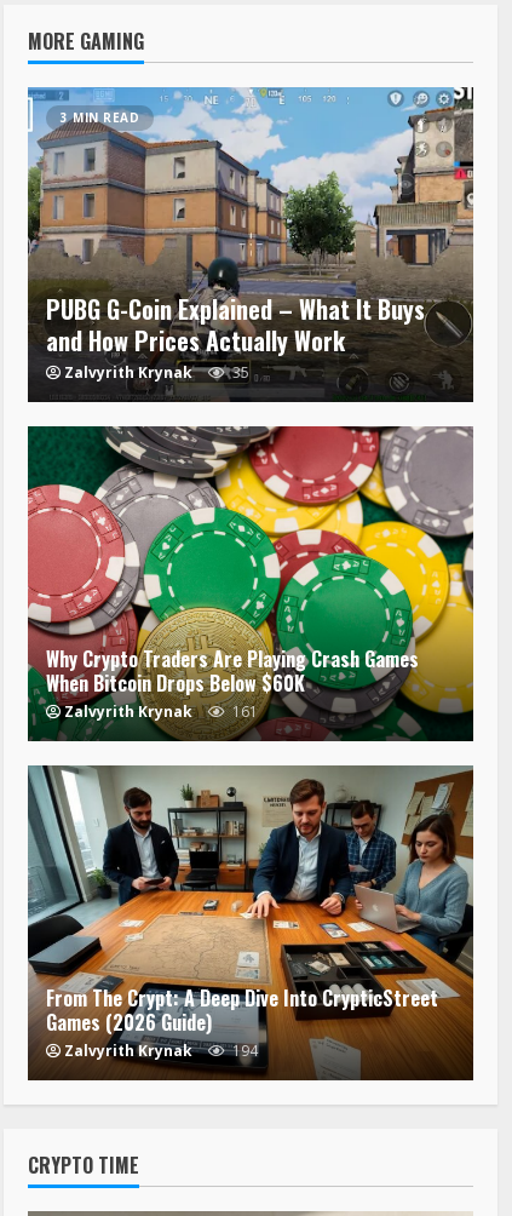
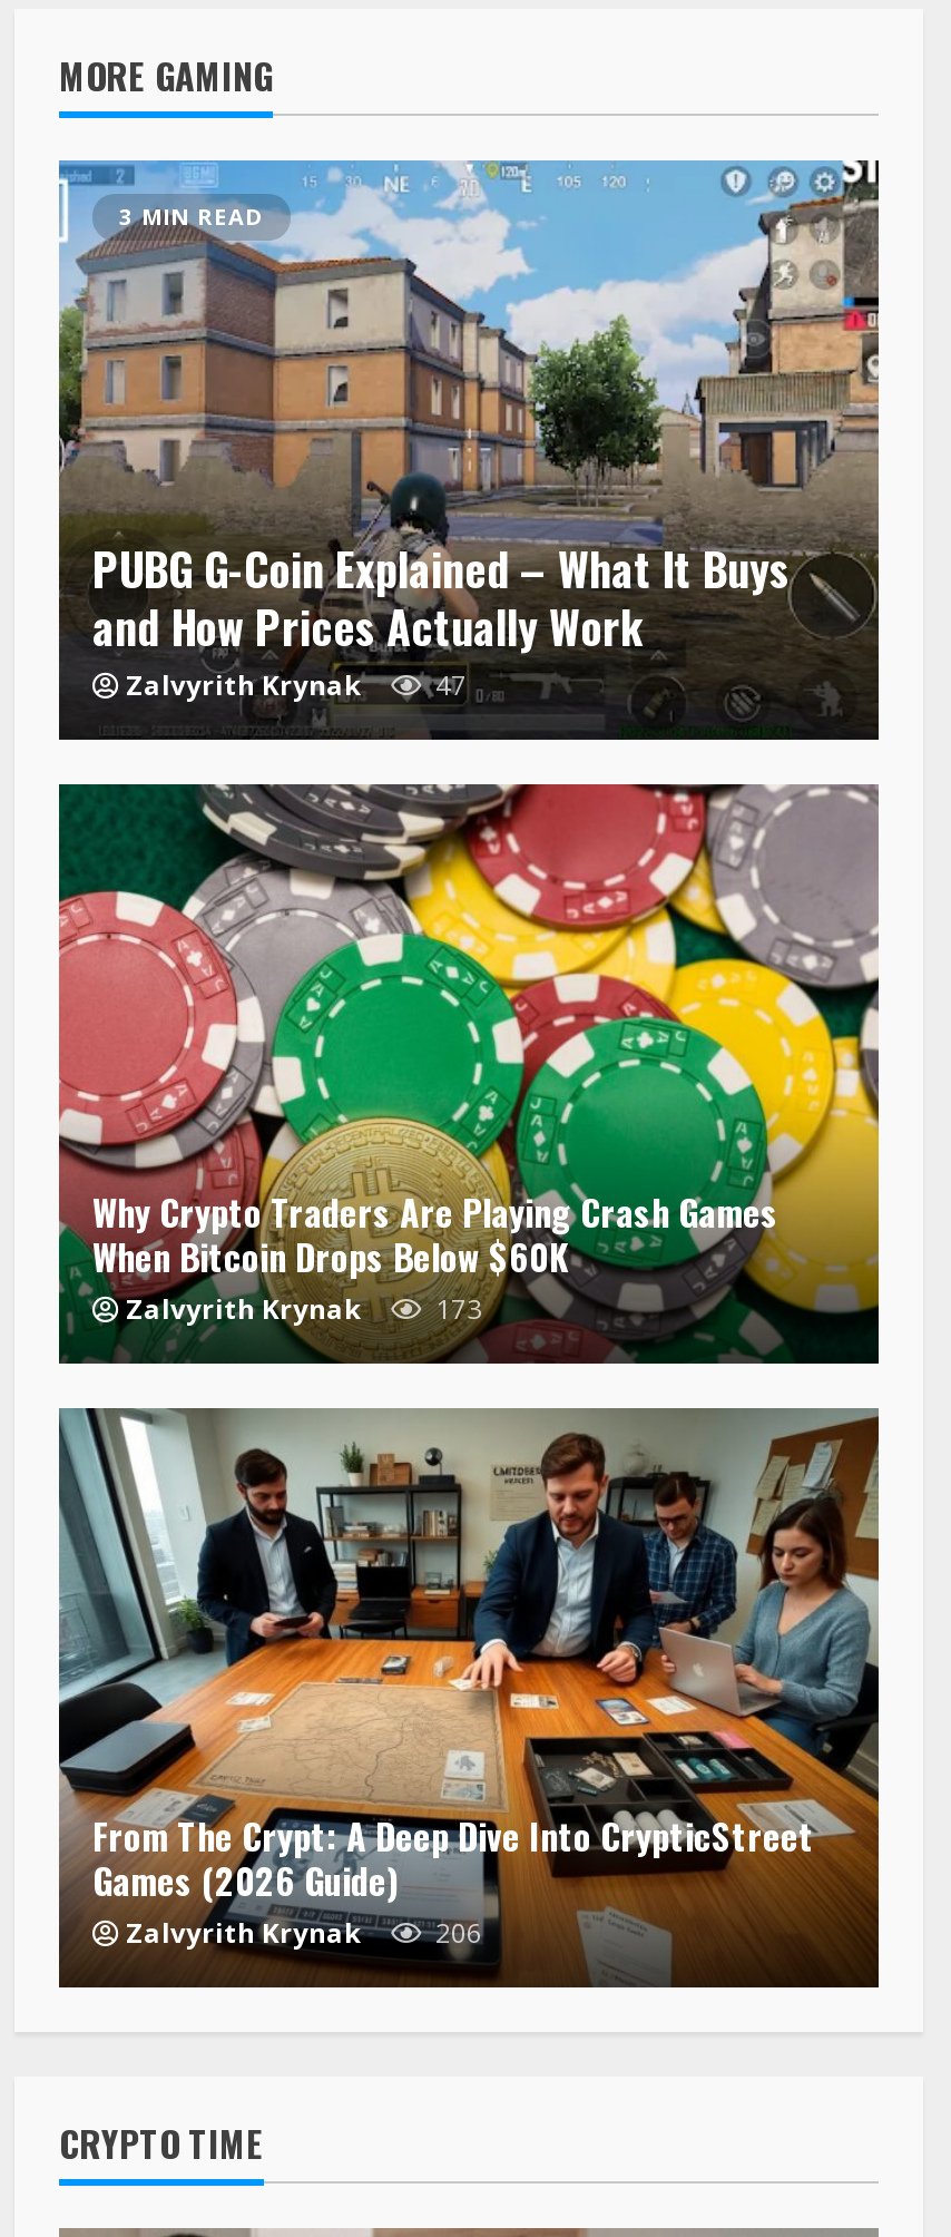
- Zalvyrith Krynak 35
+ Zalvyrith Krynak 47

- Zalvyrith Krynak 161
+ Zalvyrith Krynak 173

- Zalvyrith Krynak 194
+ Zalvyrith Krynak 206
